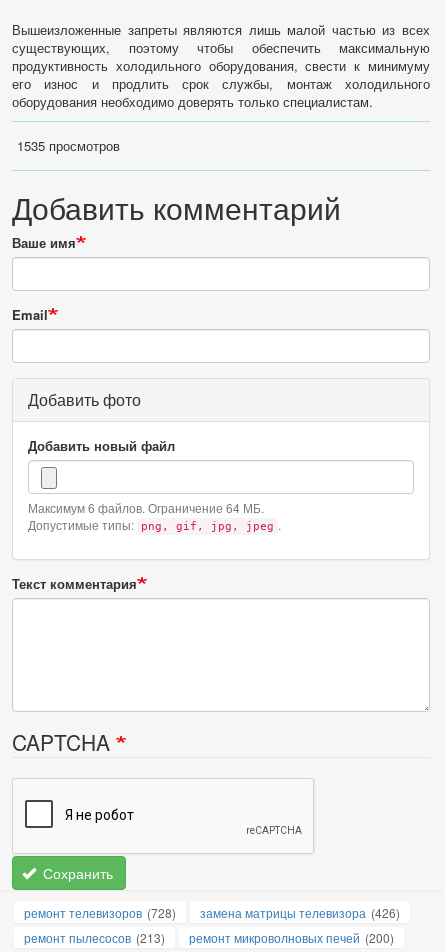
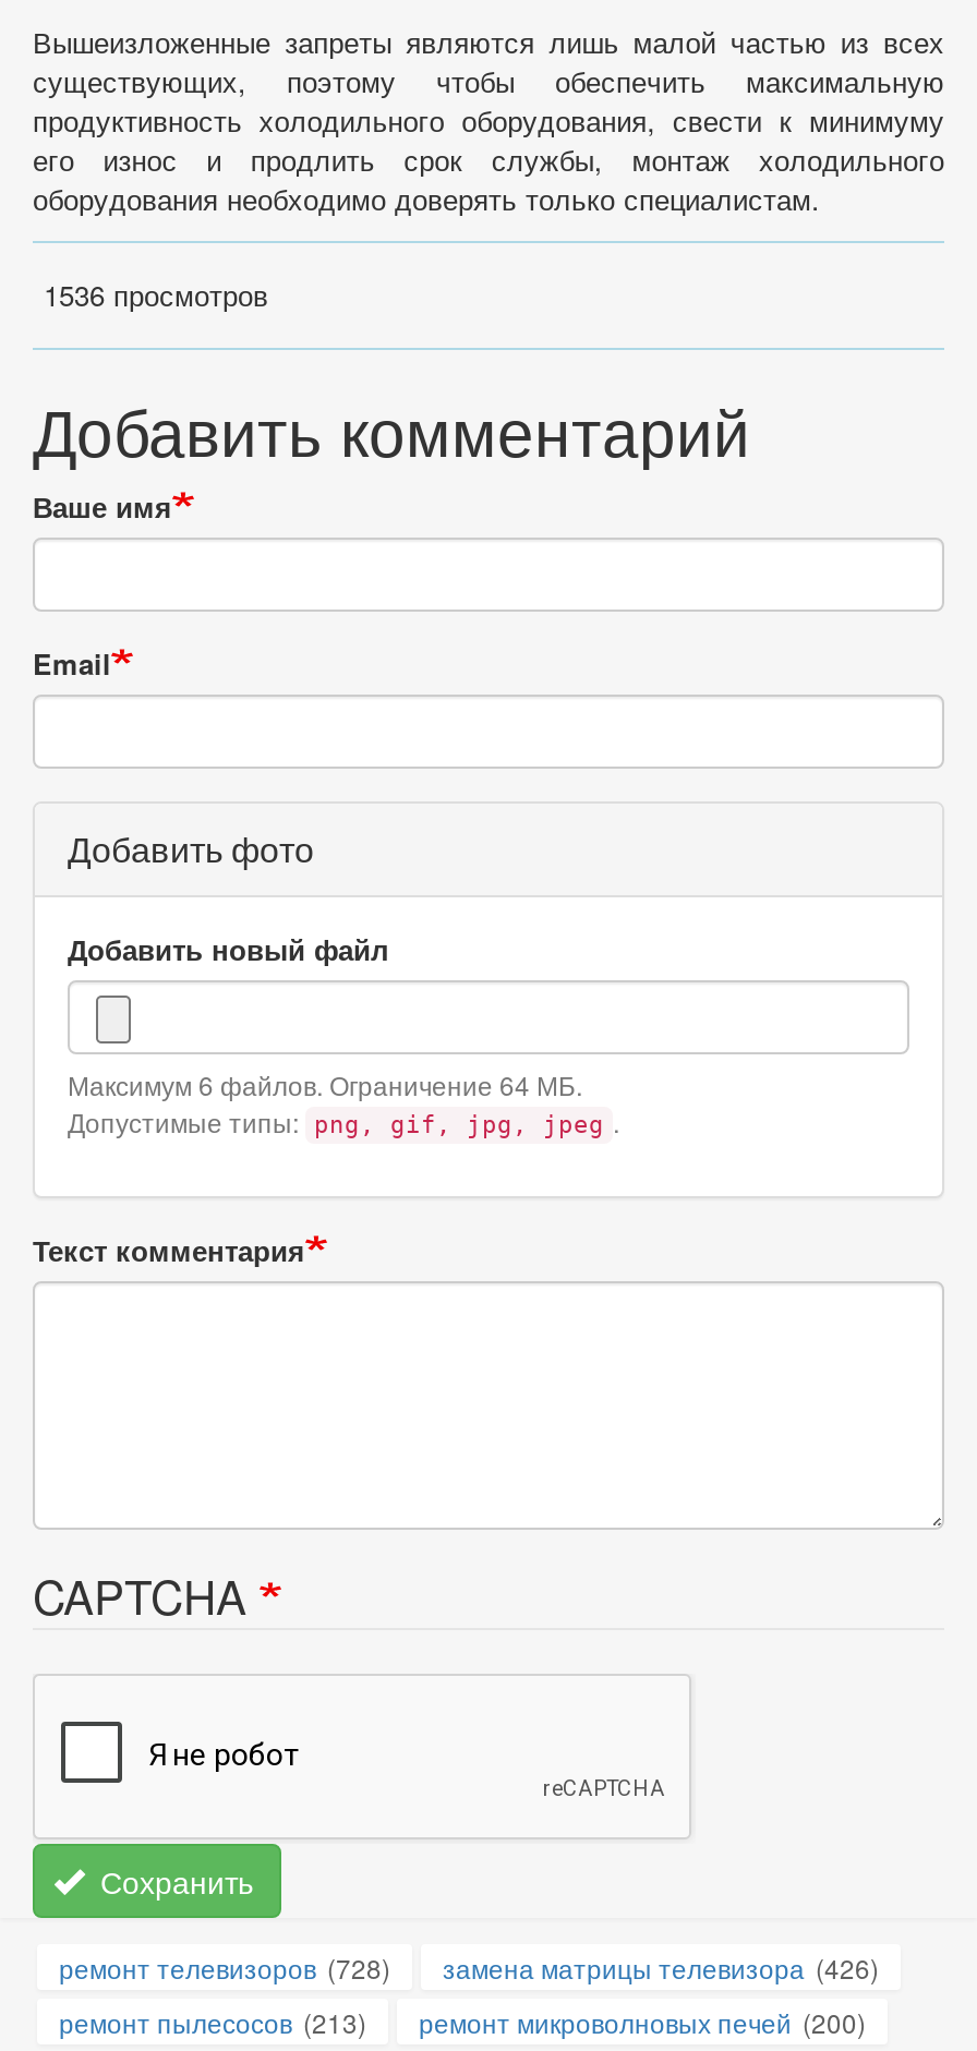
- 1535 просмотров
+ 1536 просмотров
